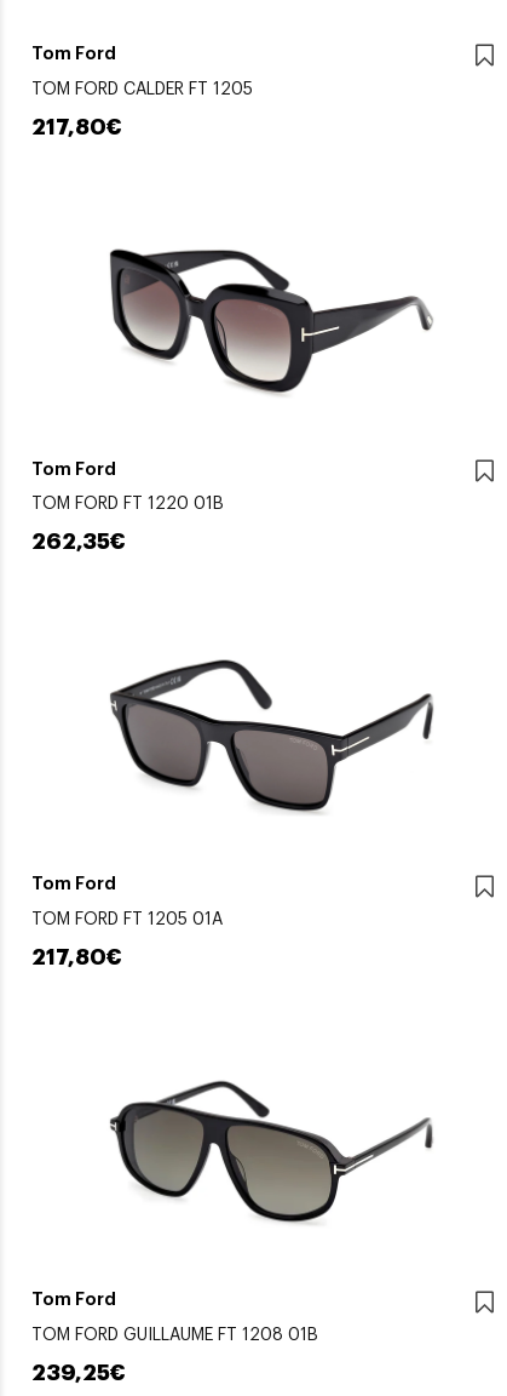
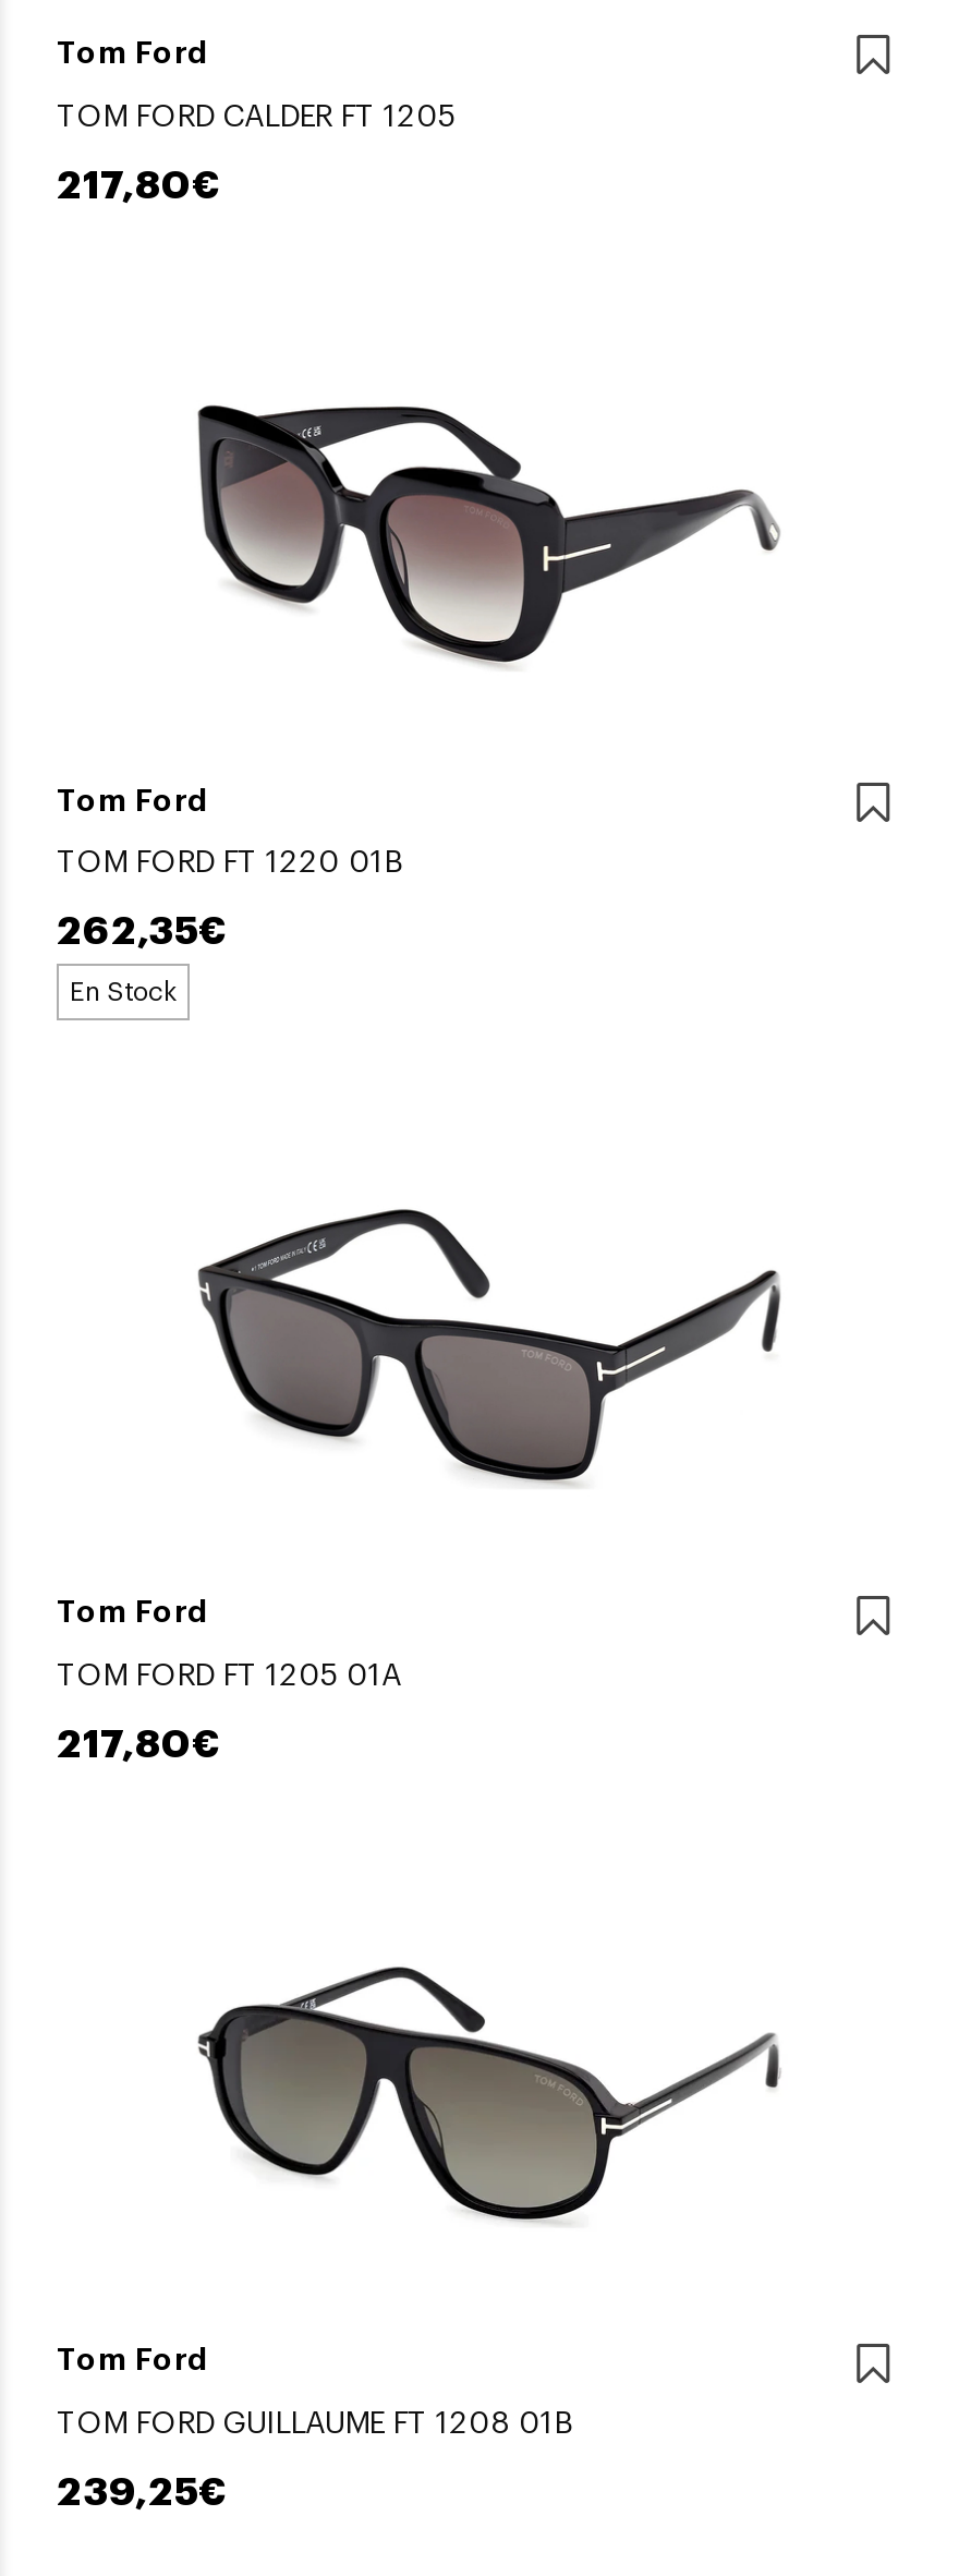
+ En Stock
